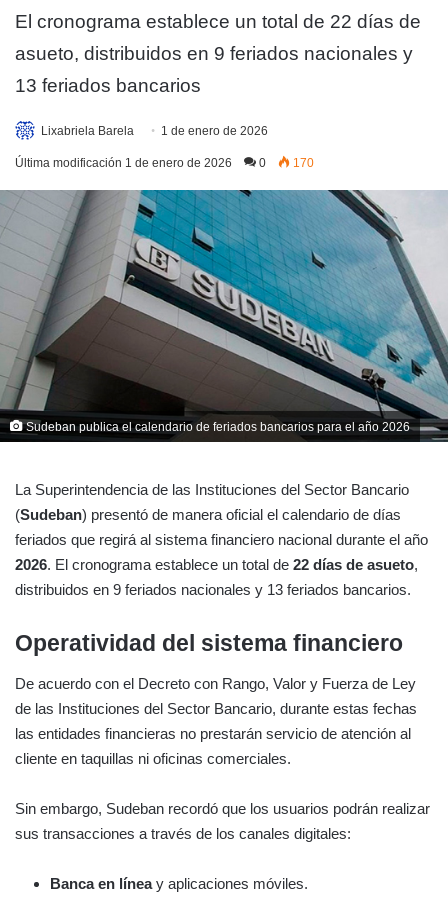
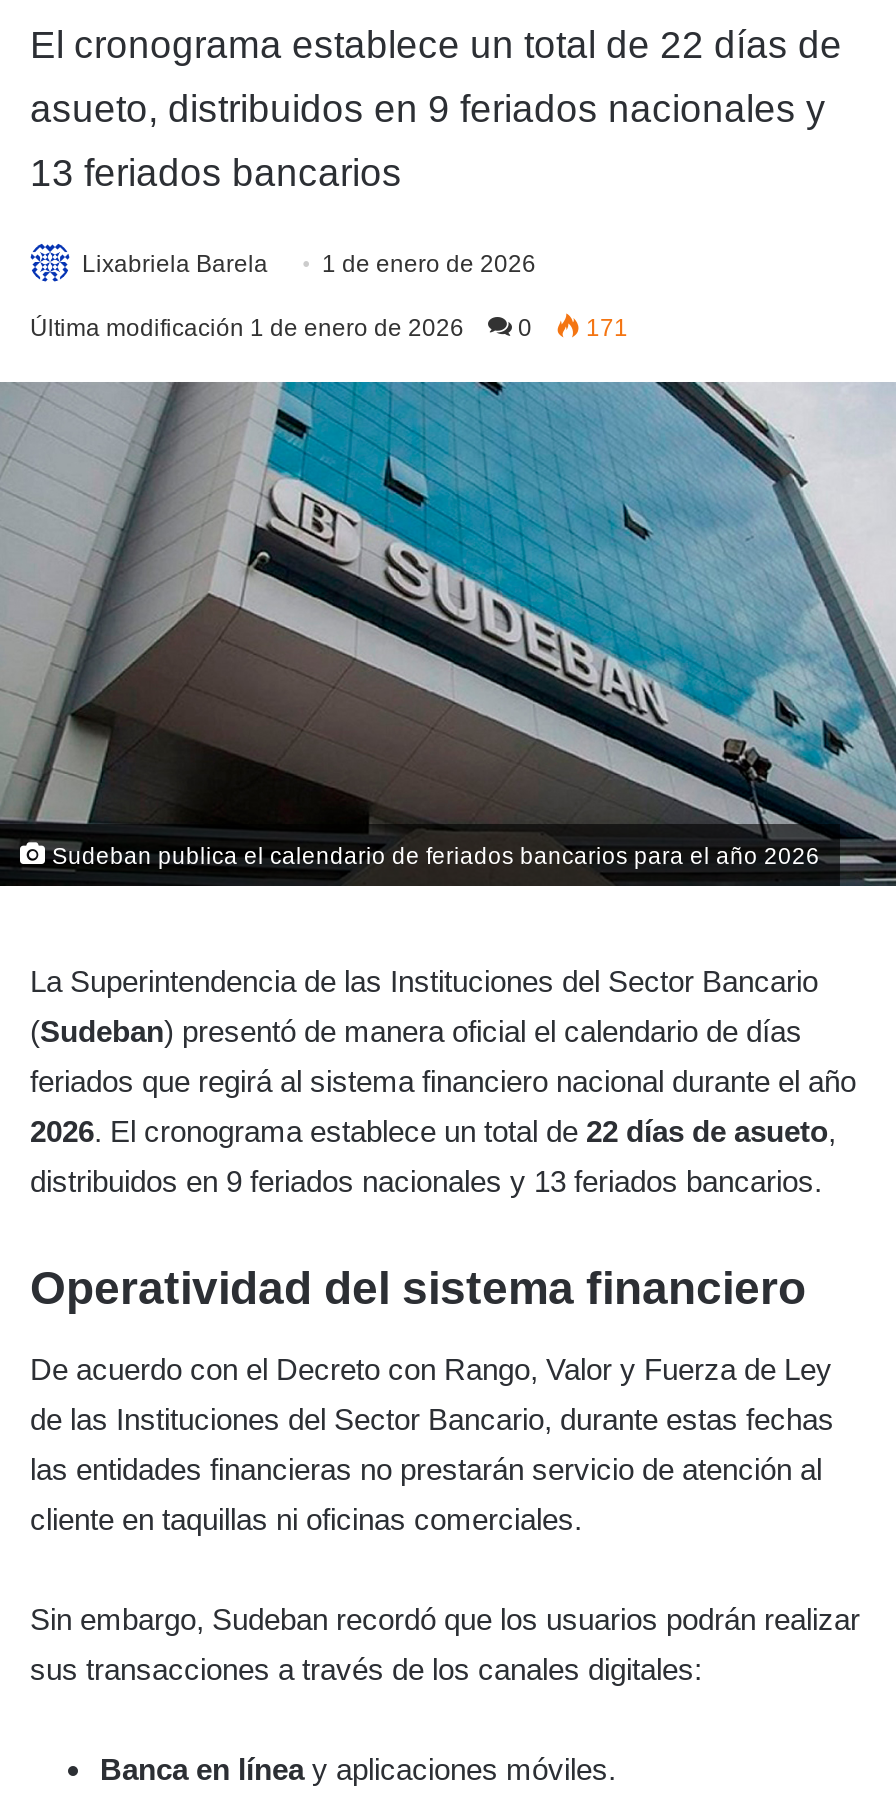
- Última modificación 1 de enero de 2026 0 170
+ Última modificación 1 de enero de 2026 0 171
